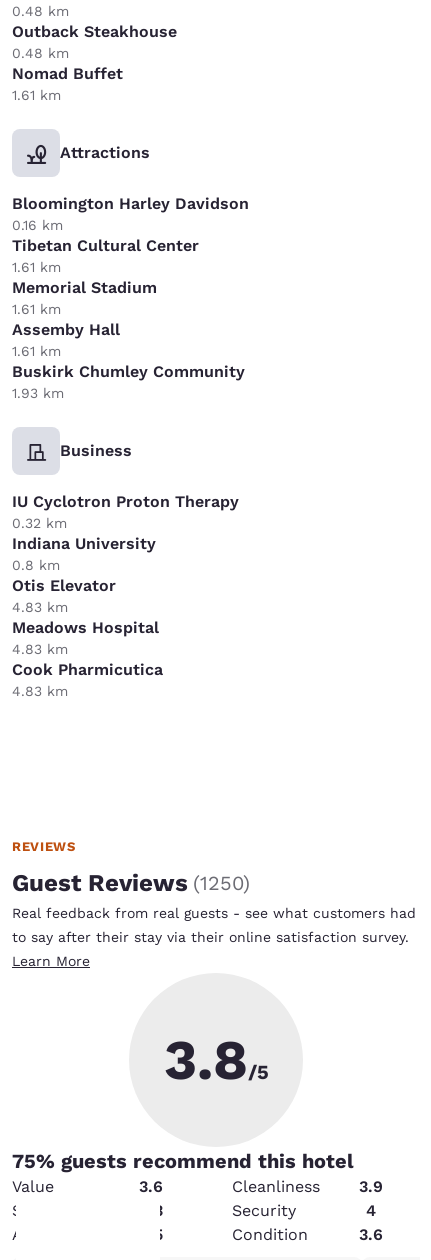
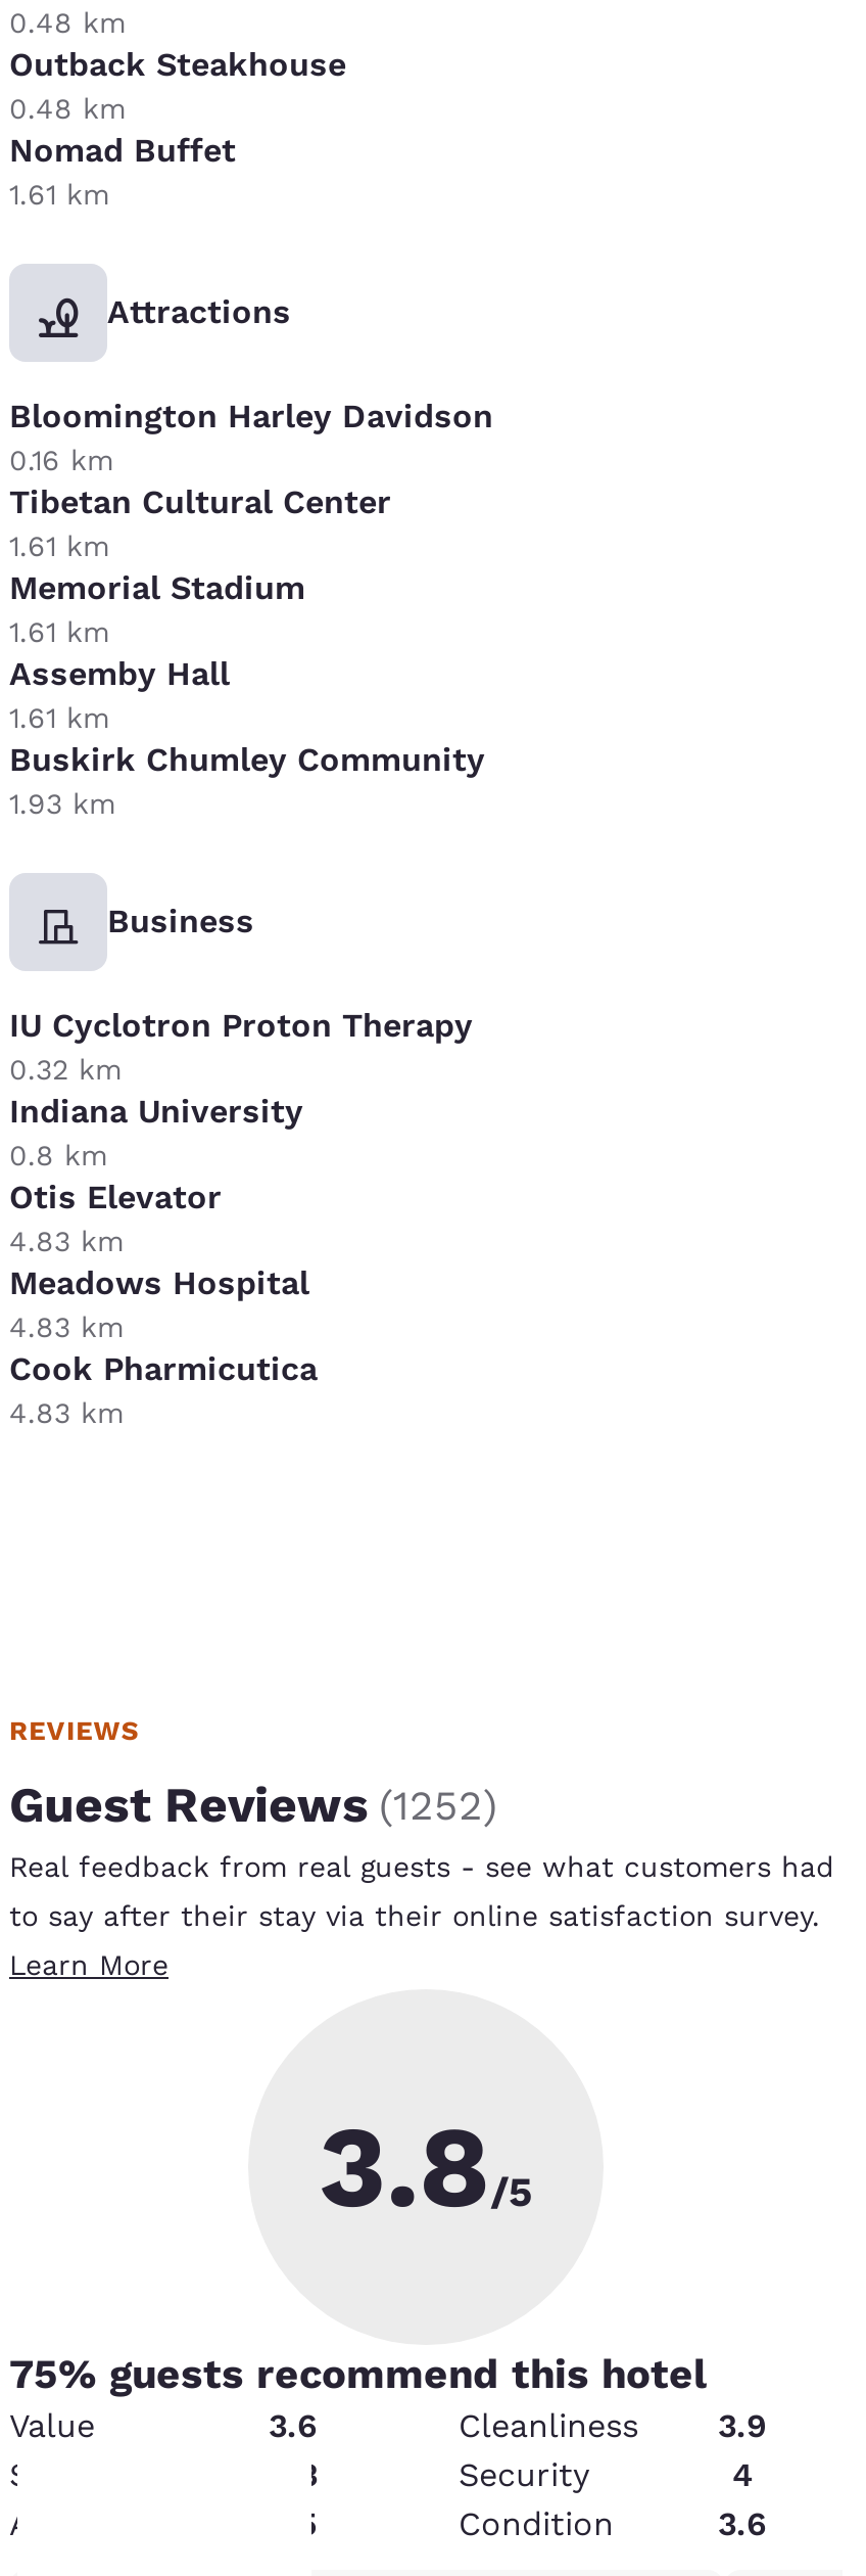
- Guest Reviews (1250)
+ Guest Reviews (1252)
